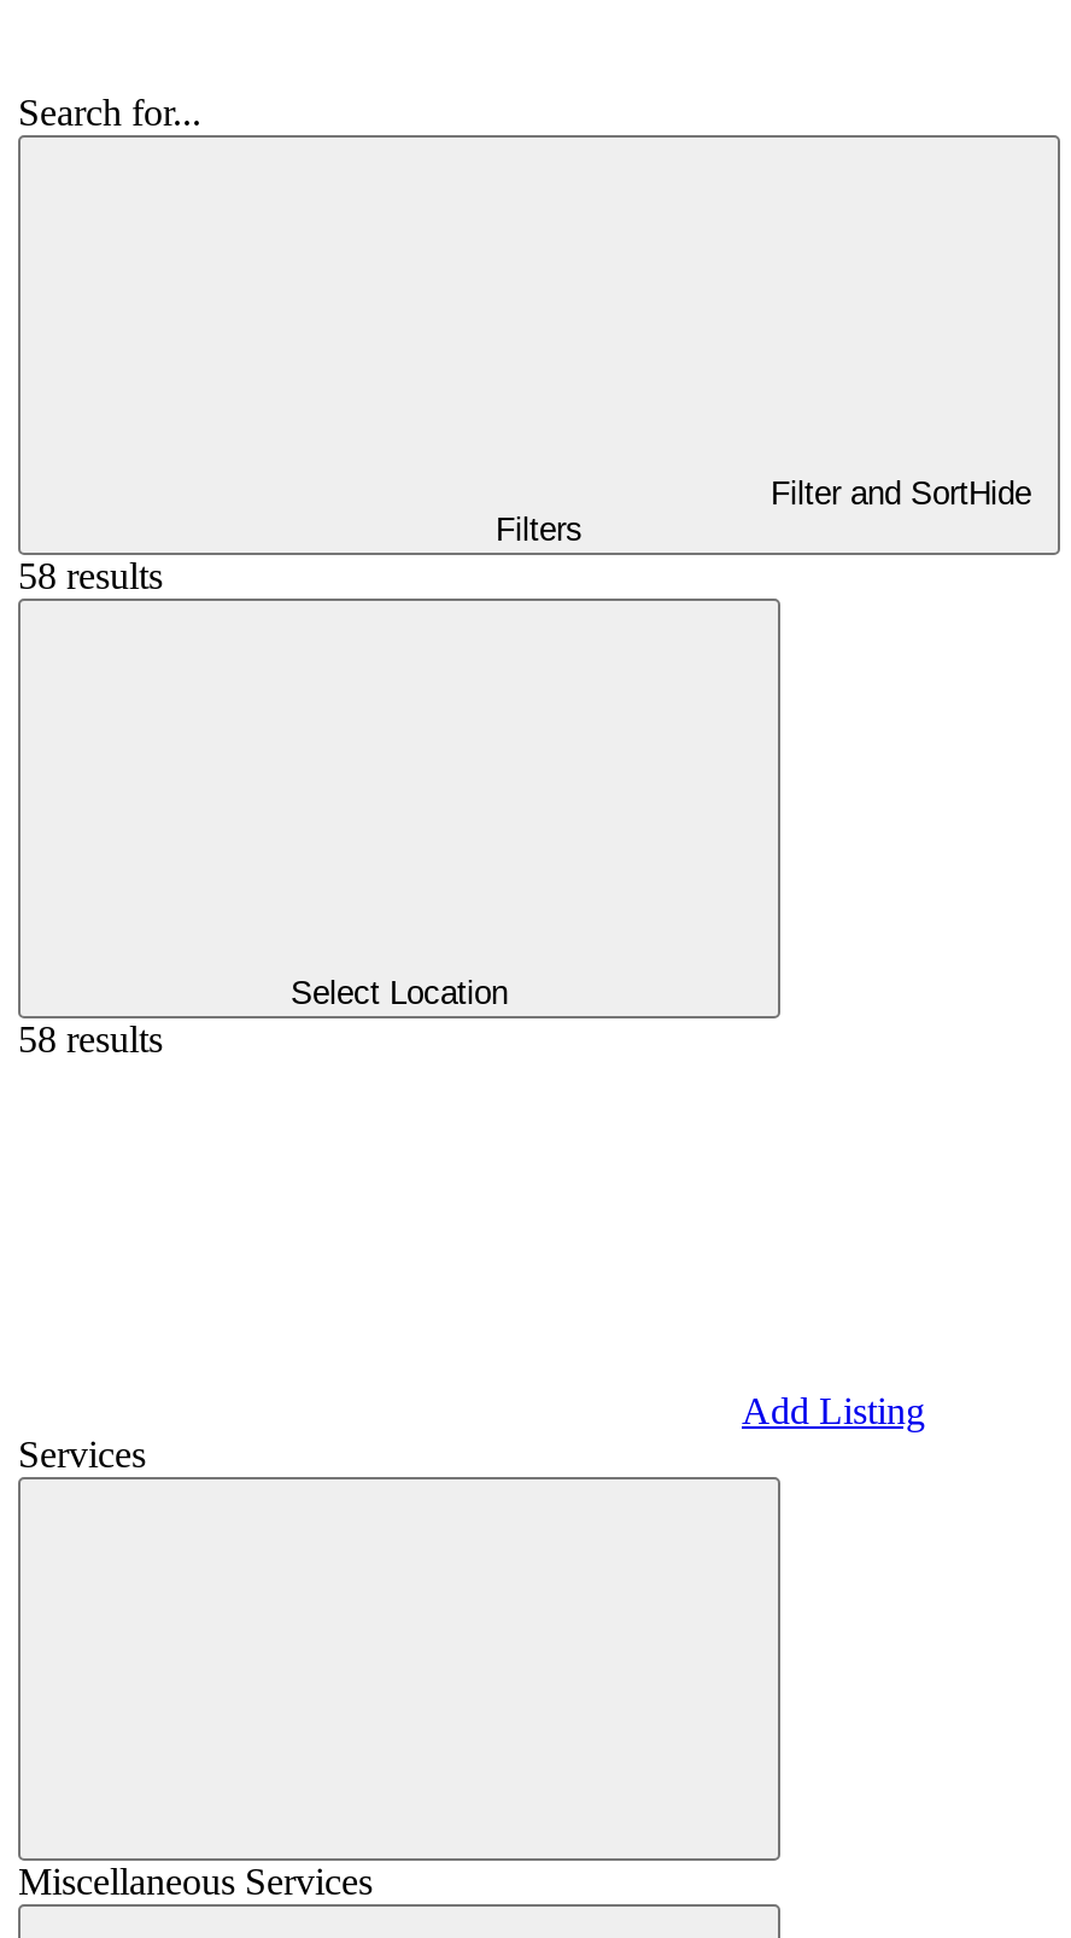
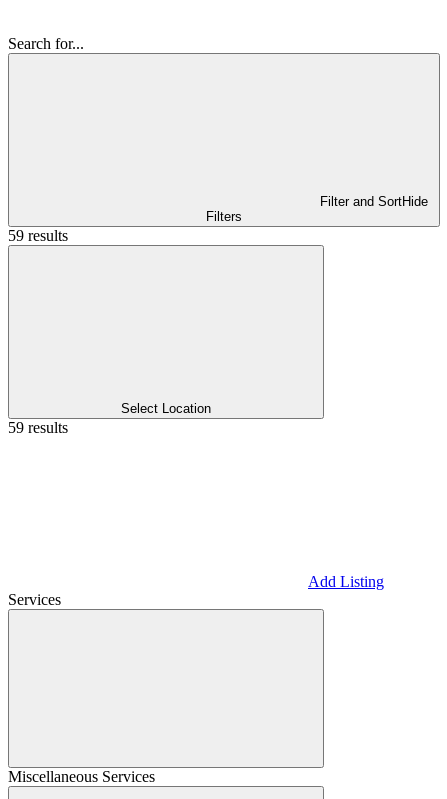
- 58 results
+ 59 results

- 58 results
+ 59 results
